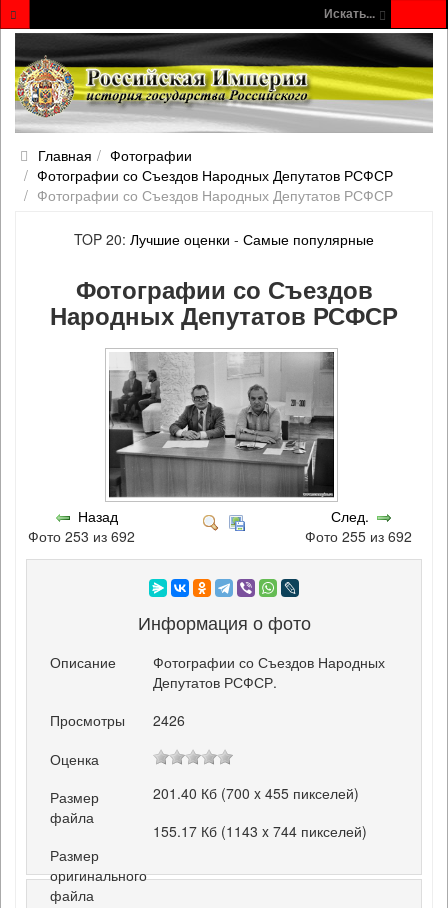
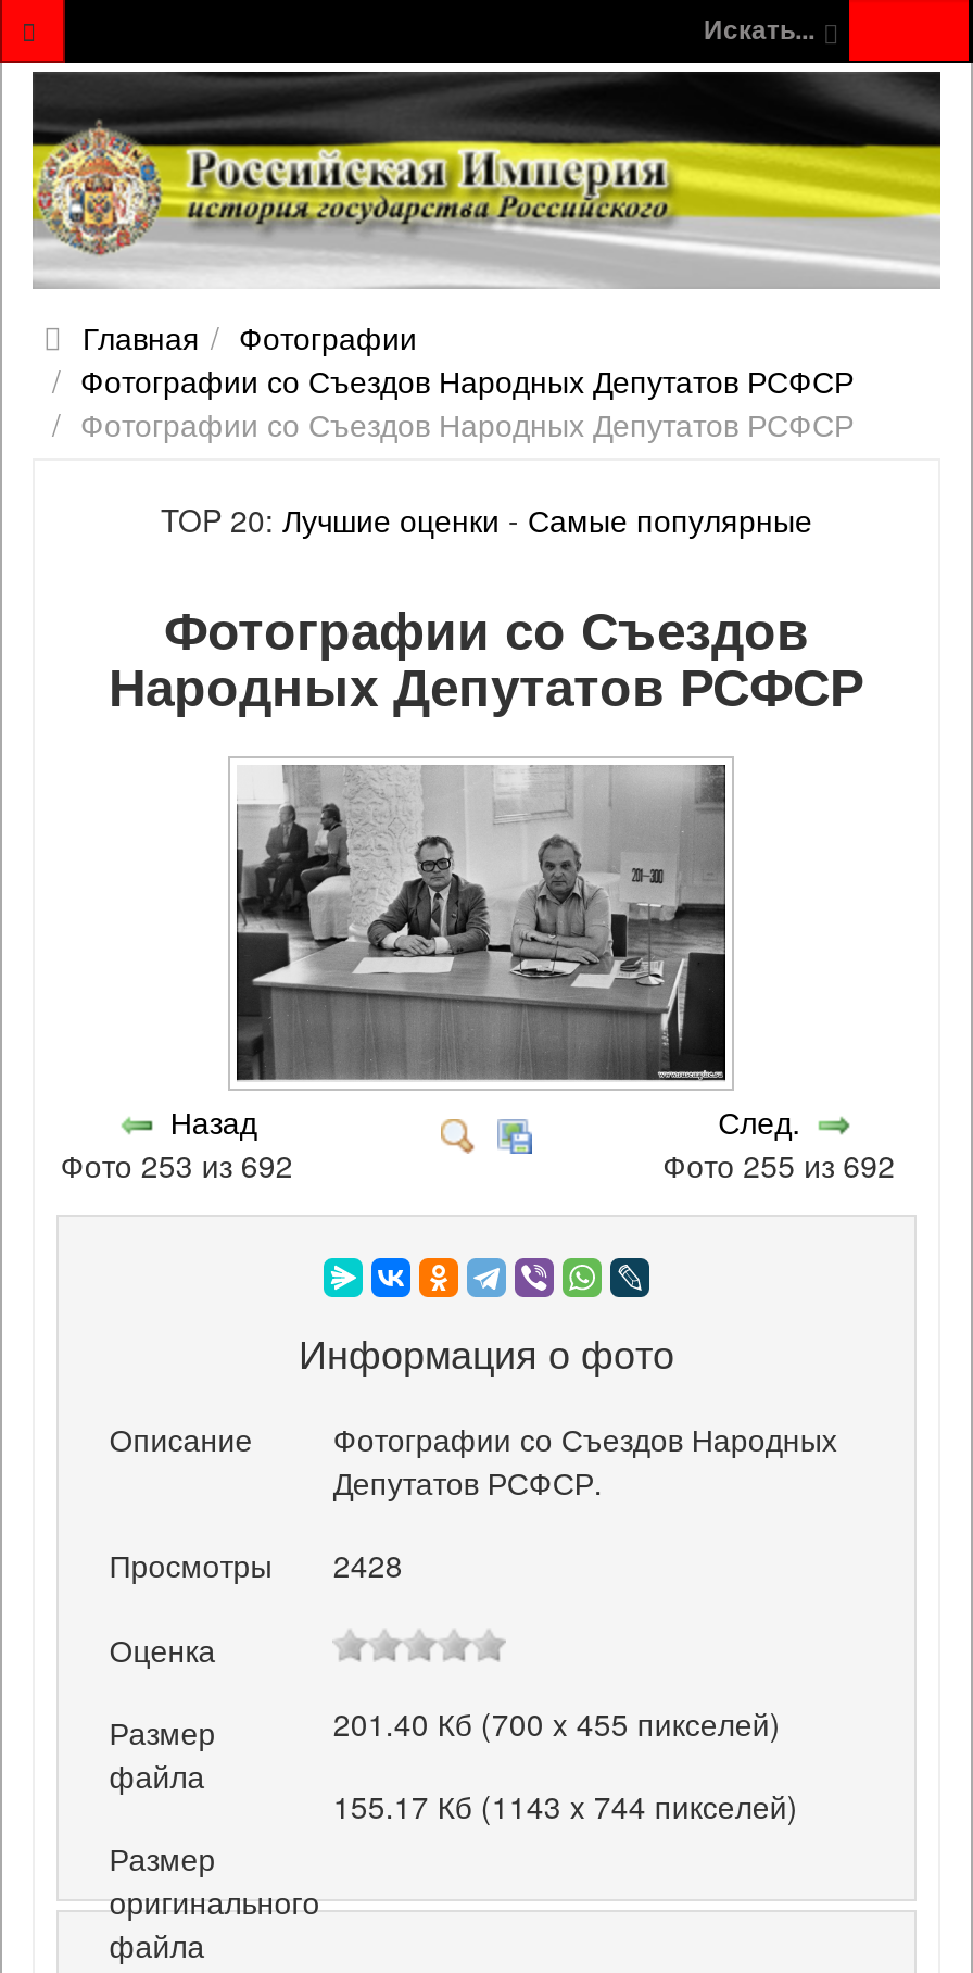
- Просмотры 2426
+ Просмотры 2428
